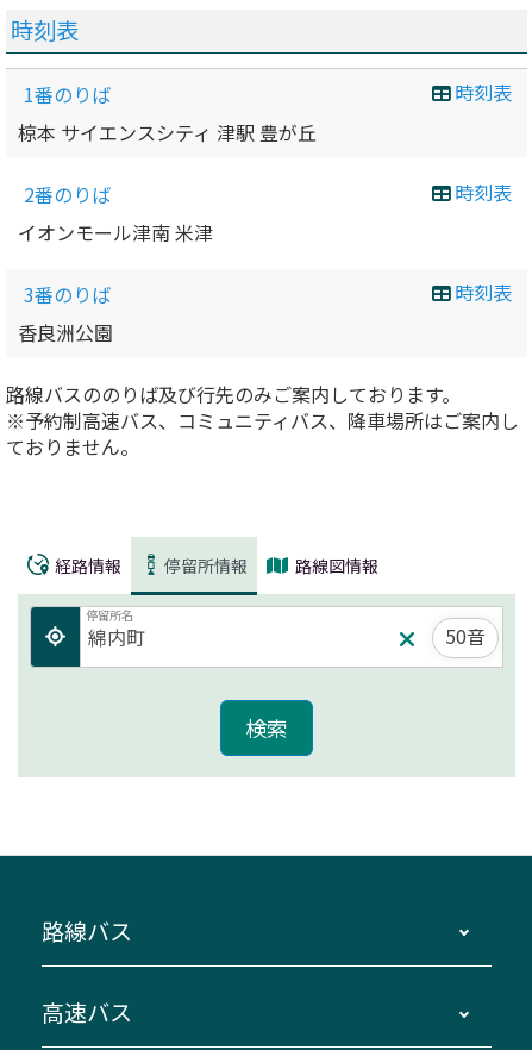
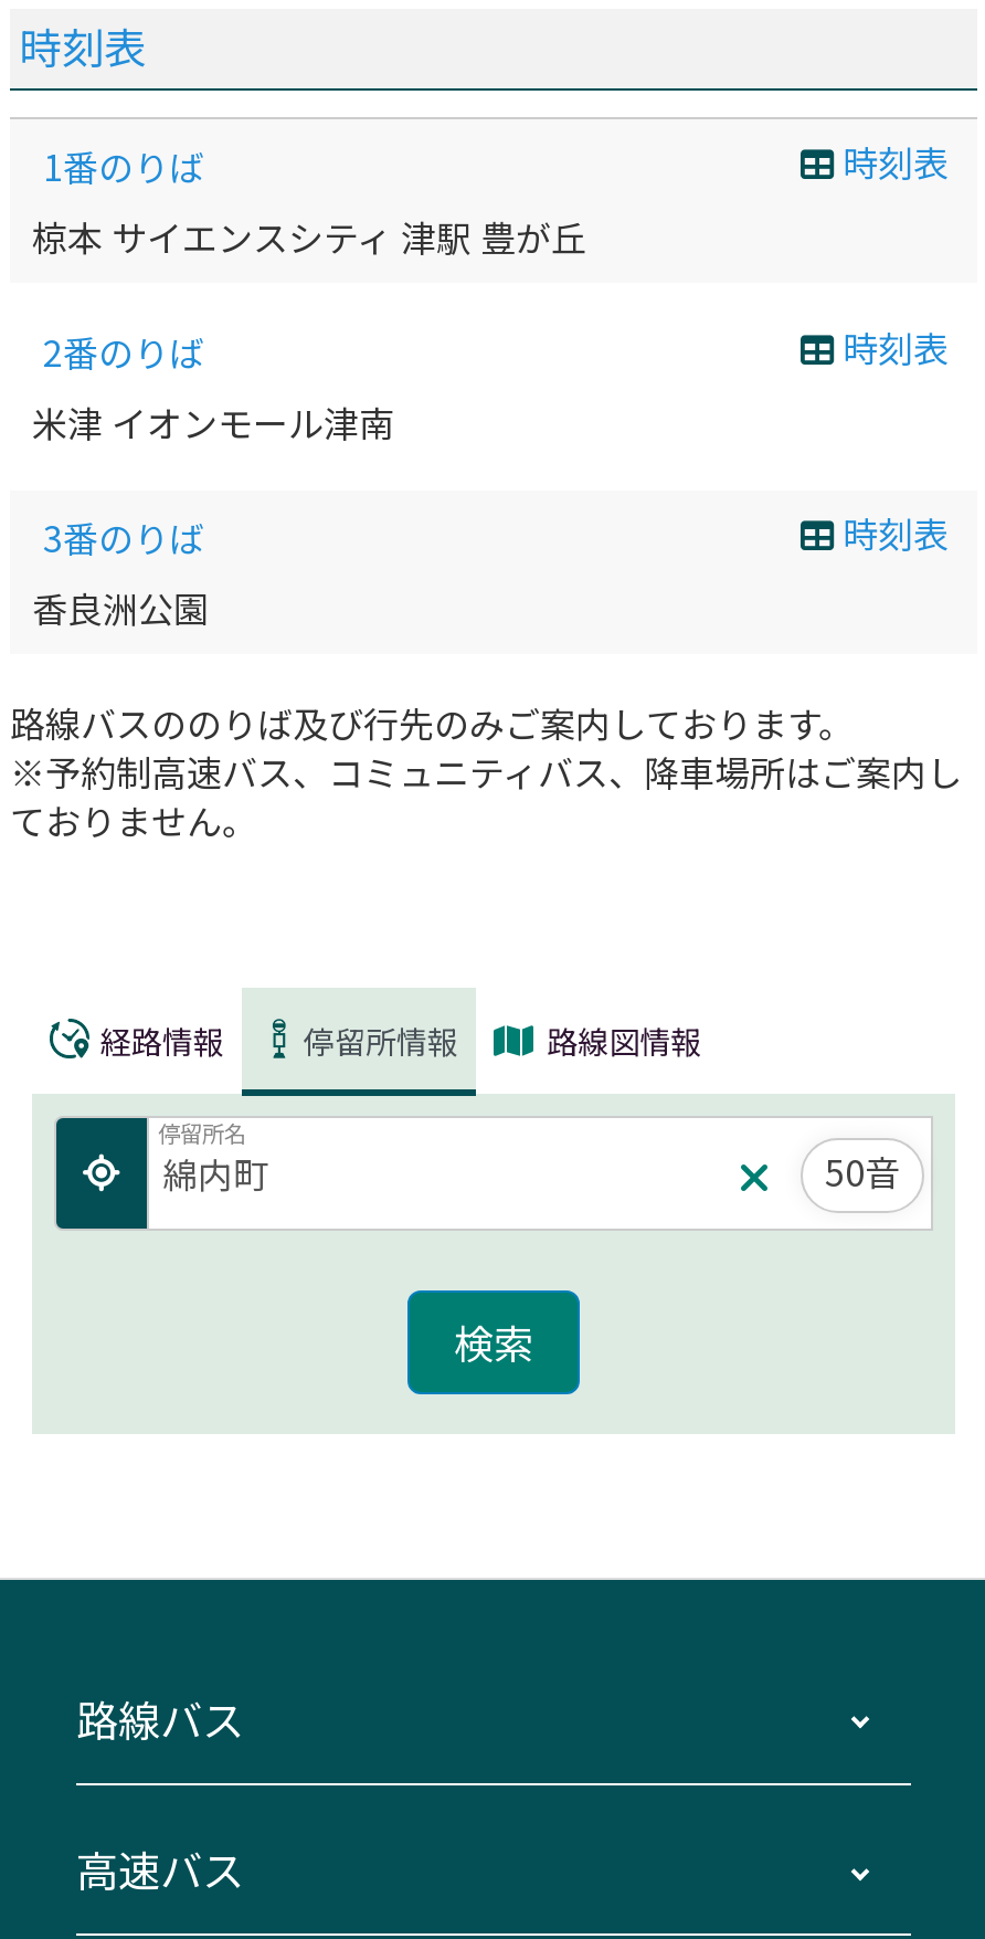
- イオンモール津南 米津
+ 米津 イオンモール津南
